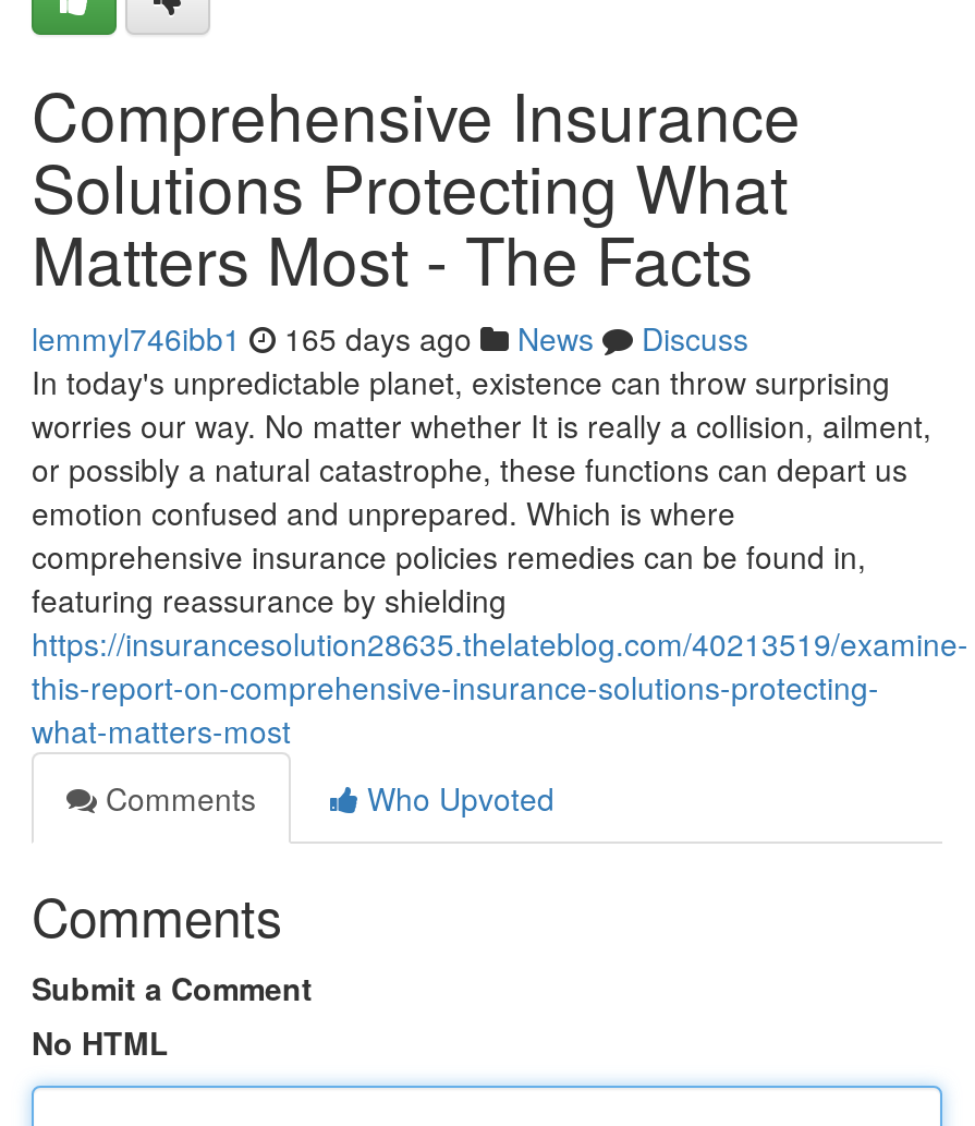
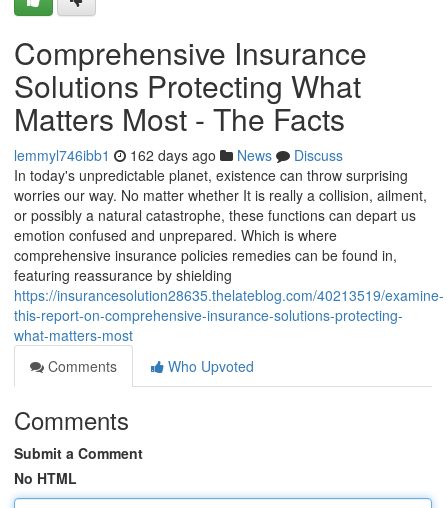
- lemmyl746ibb1 165 days ago News Discuss
+ lemmyl746ibb1 162 days ago News Discuss
